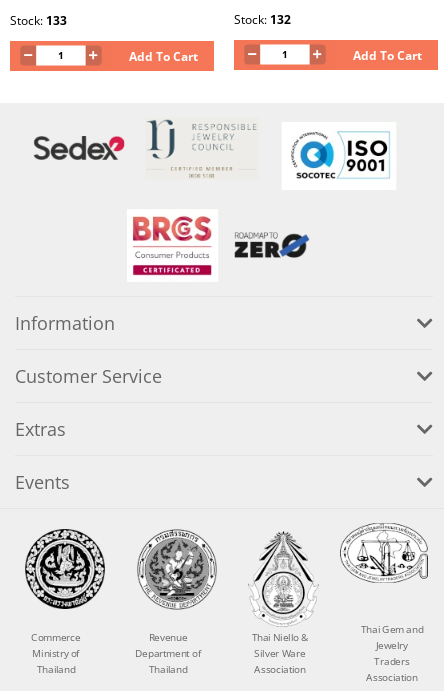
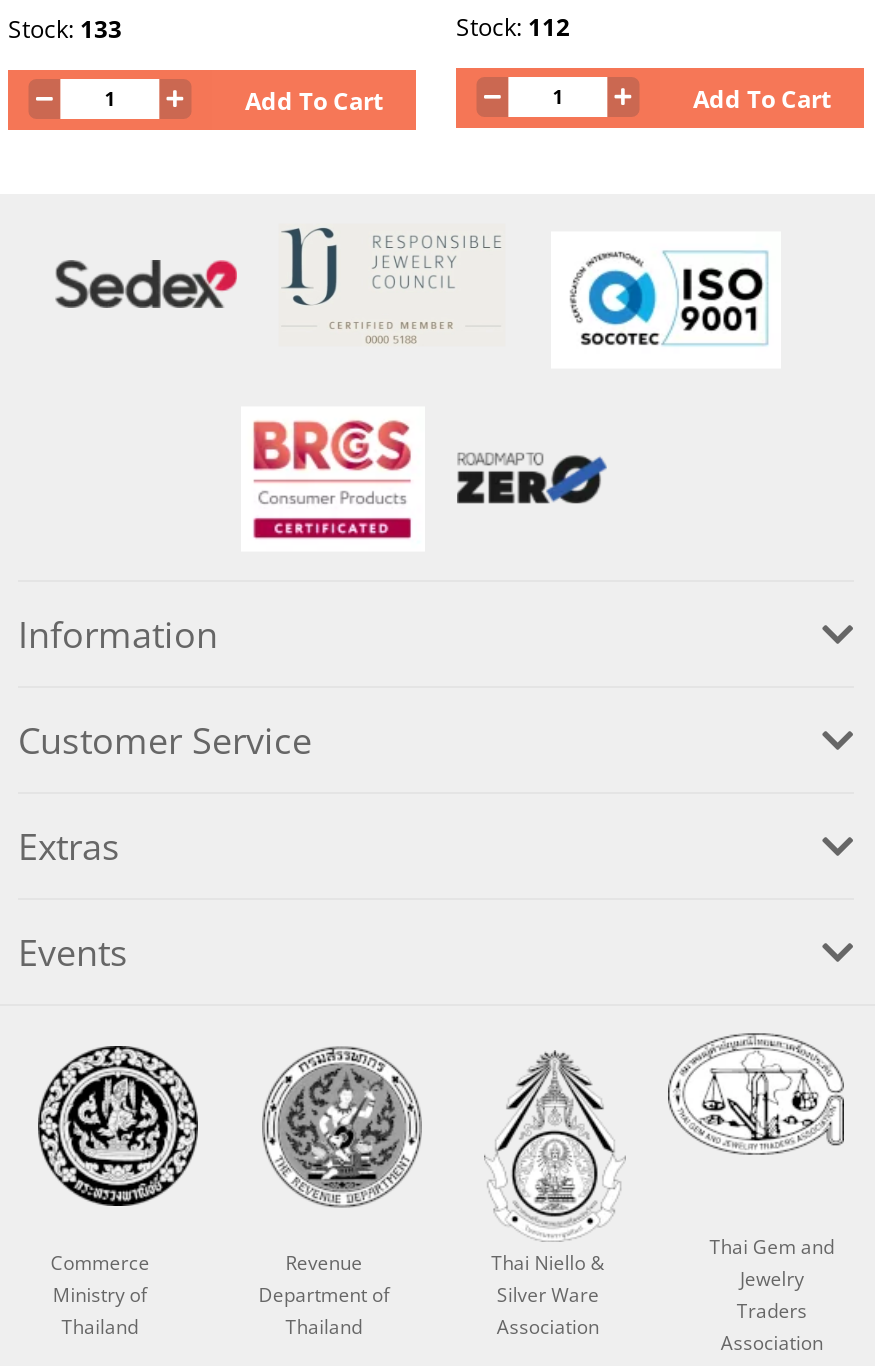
- Stock: 132
+ Stock: 112
